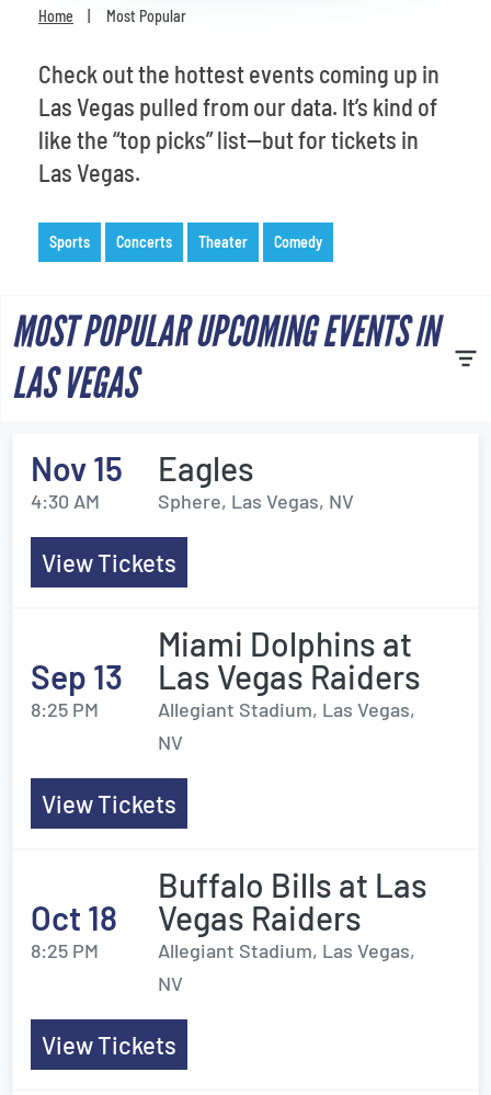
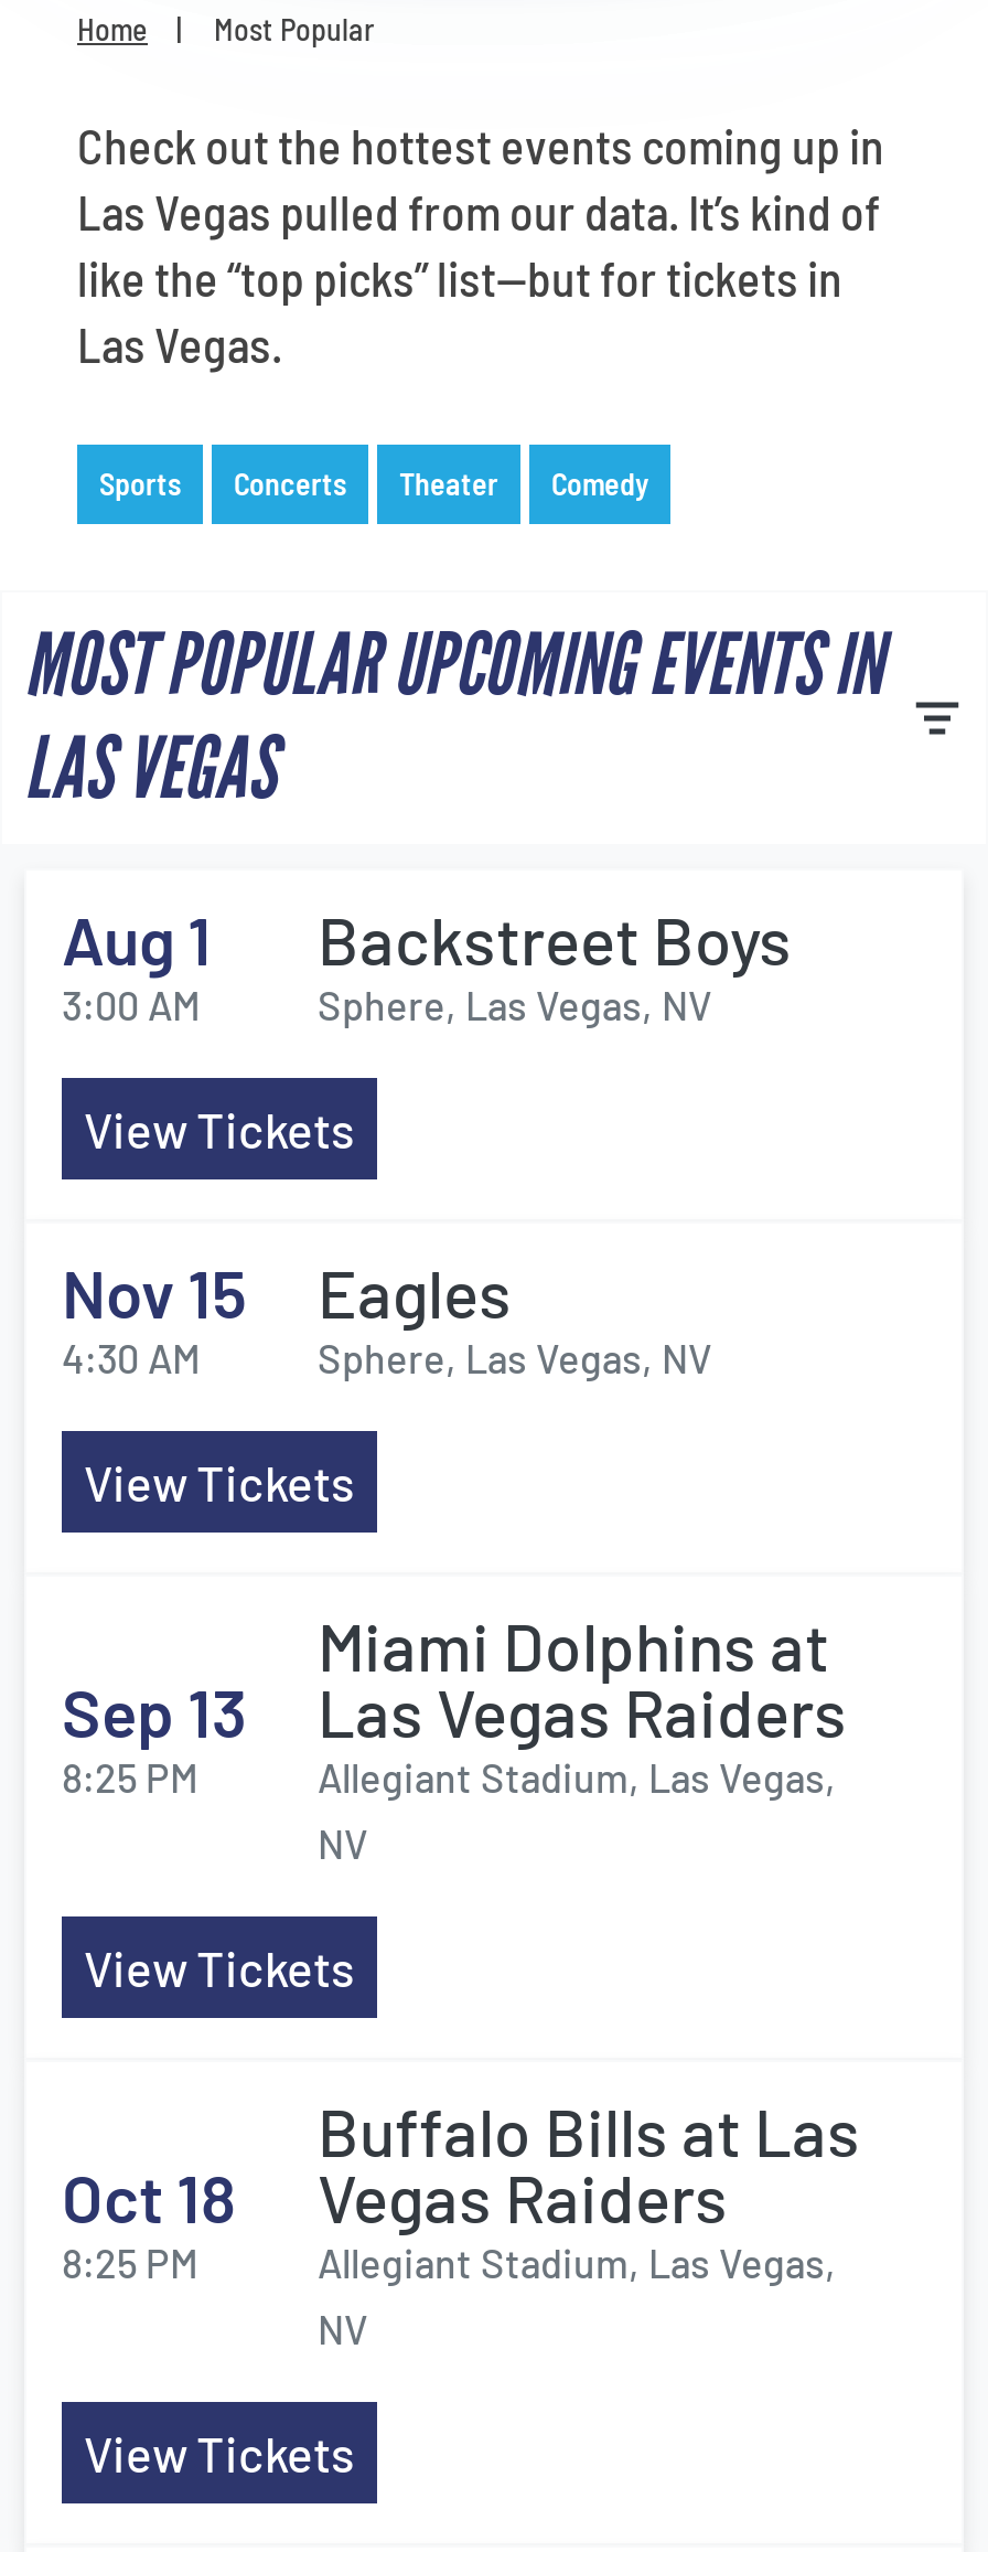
+ Aug 1
+ 3:00 AM

+ Backstreet Boys
+ Sphere, Las Vegas, NV
+ View Tickets
